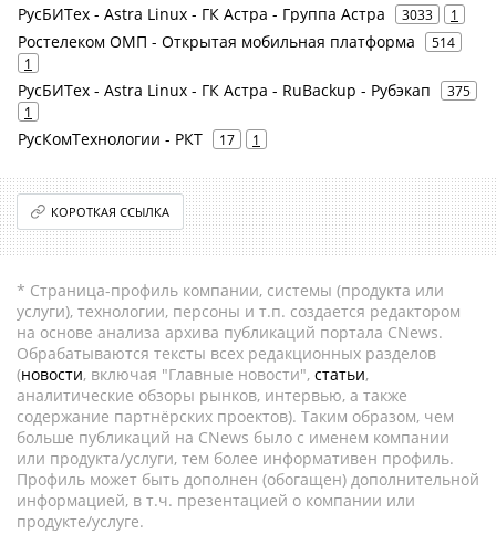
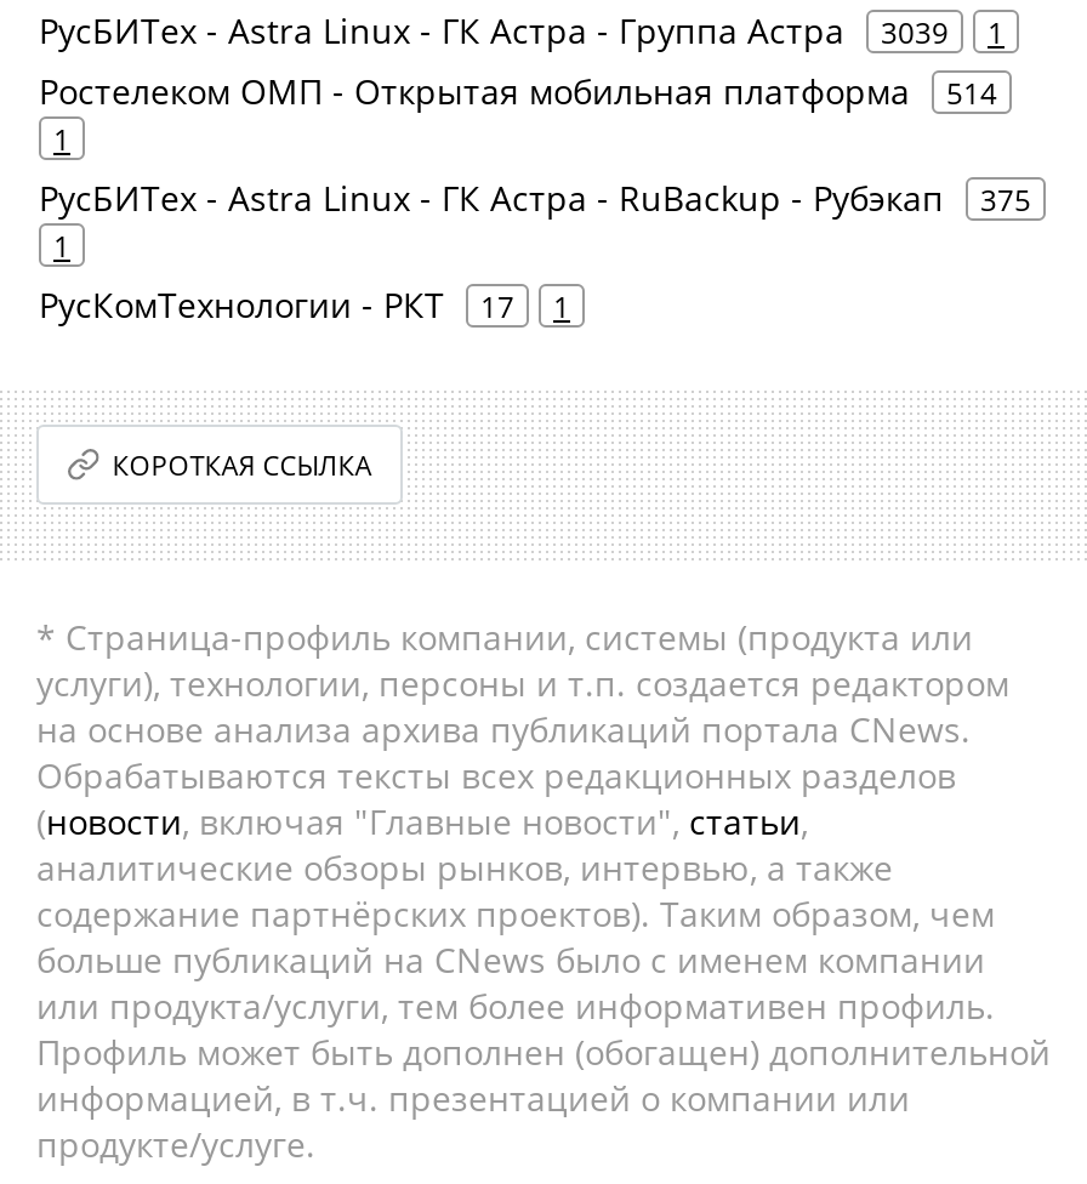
- РусБИТех - Astra Linux - ГК Астра - Группа Астра 3033 1
+ РусБИТех - Astra Linux - ГК Астра - Группа Астра 3039 1
